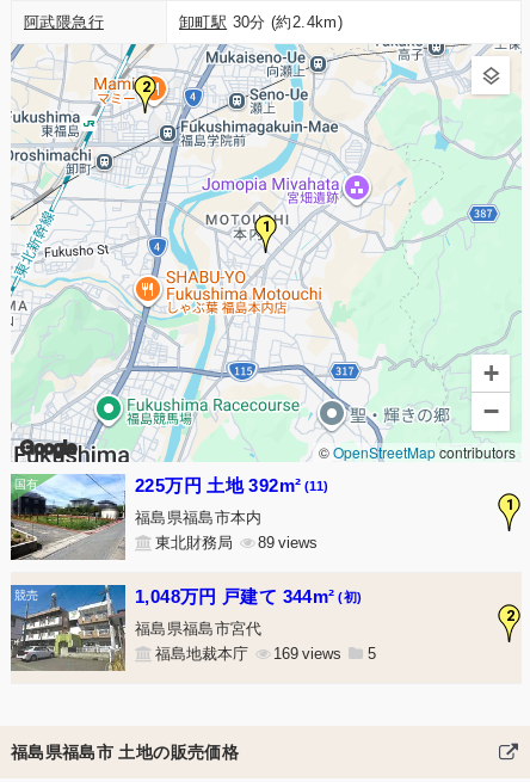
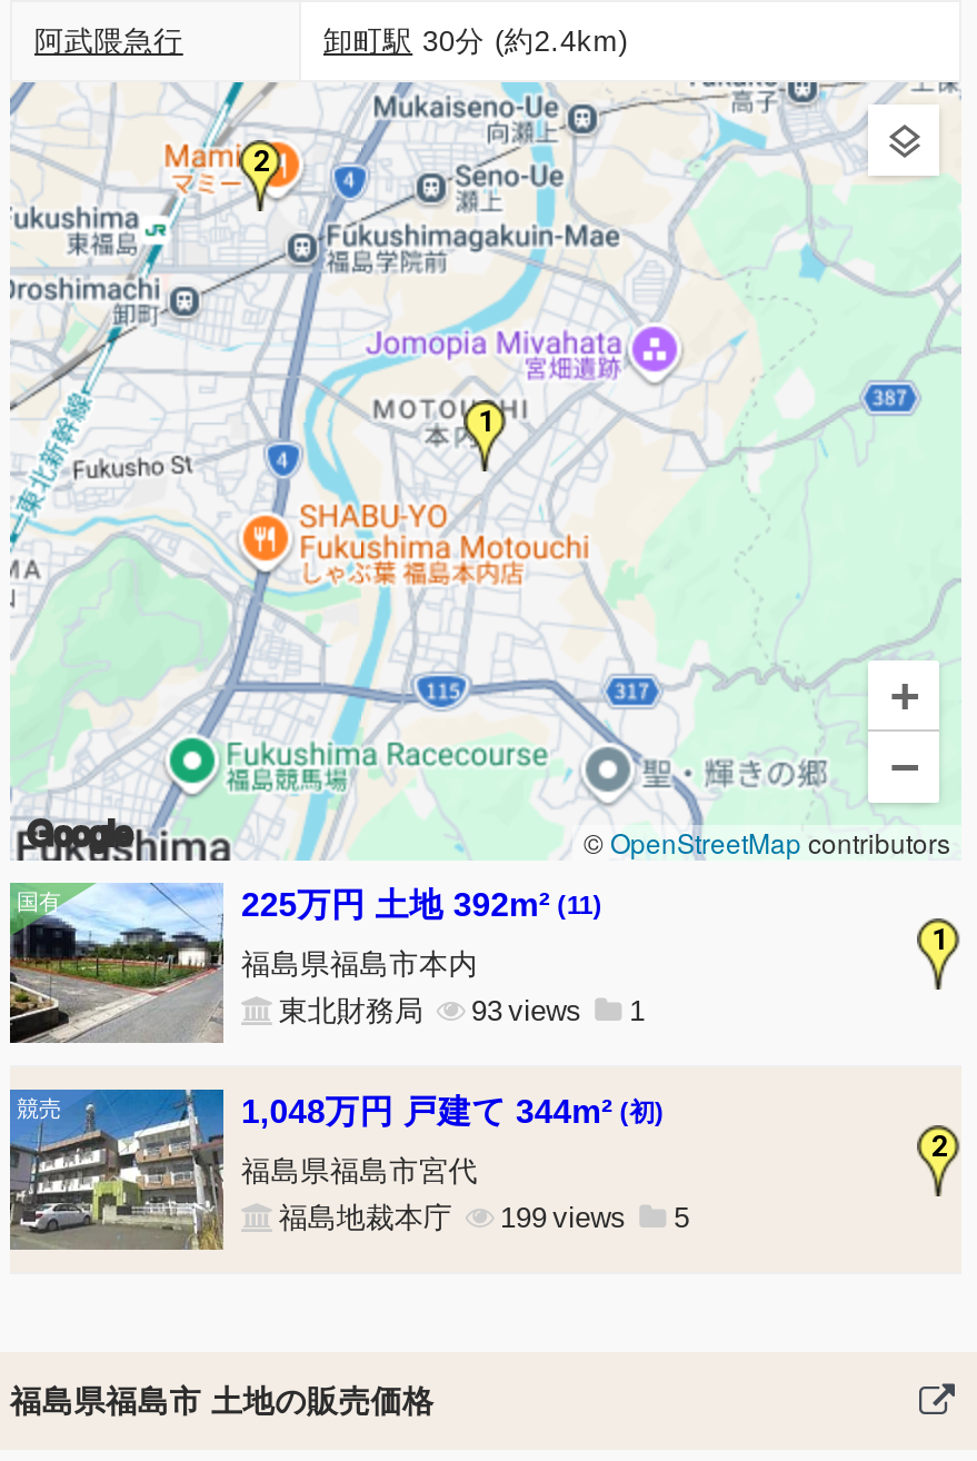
- 89
+ 93
+ 1

- 福島地裁本庁 169
+ 福島地裁本庁 199
